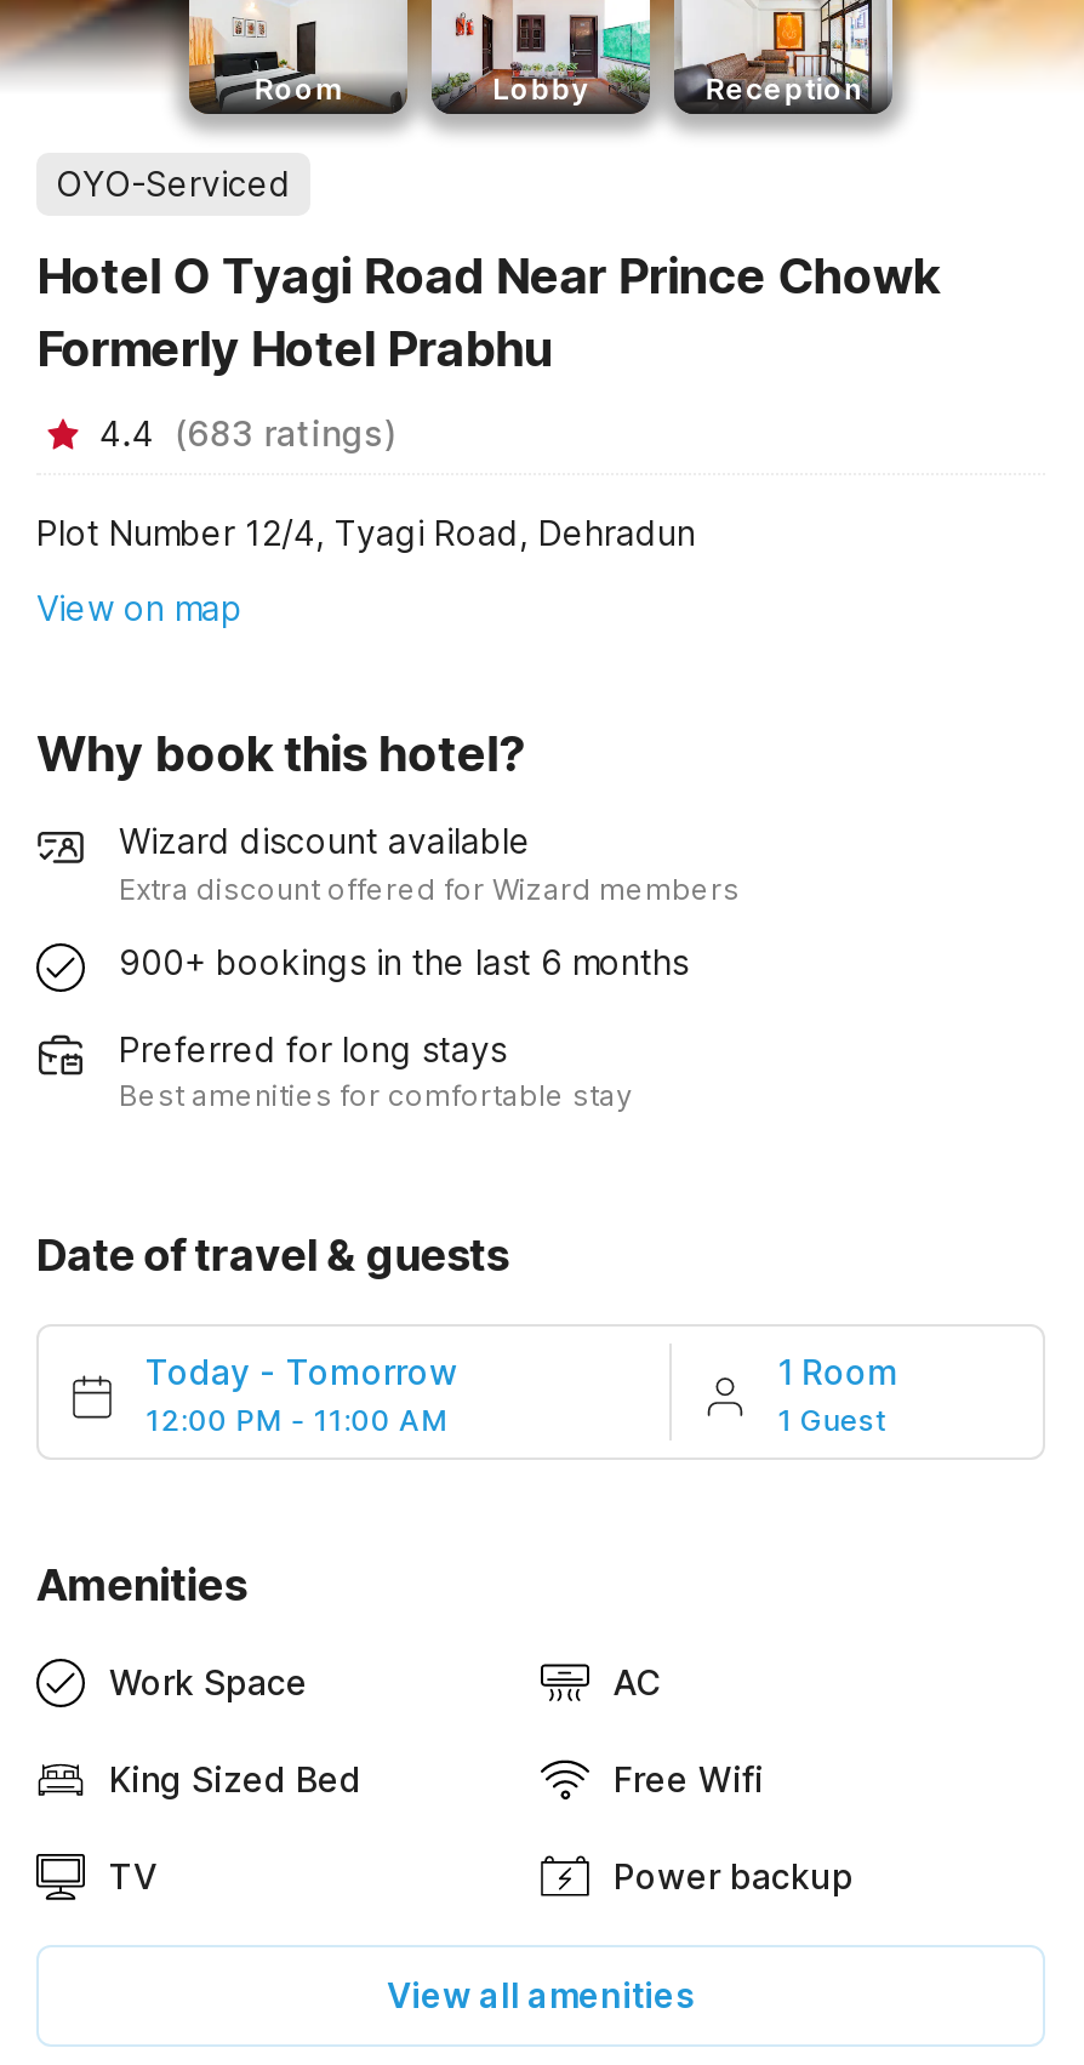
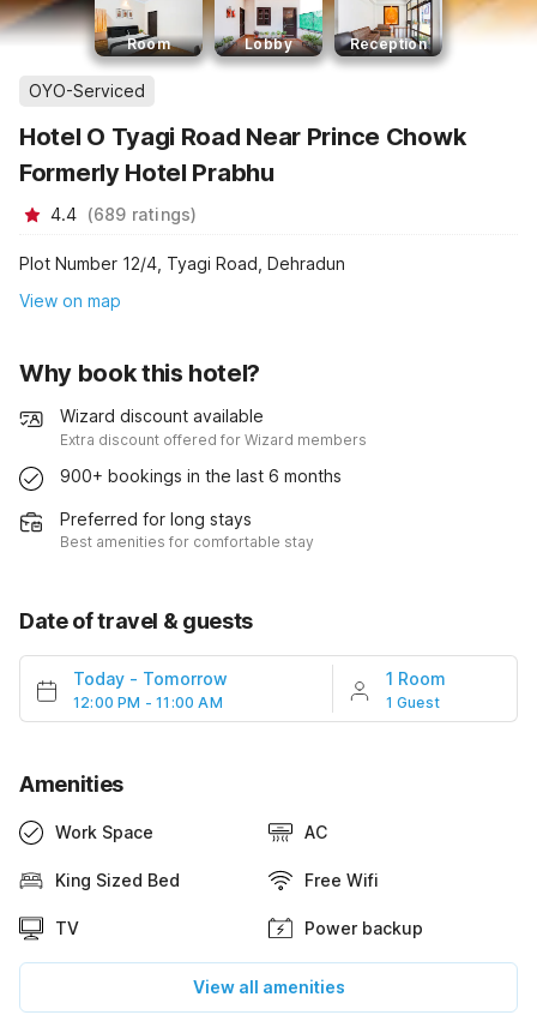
- 4.4 (683 ratings)
+ 4.4 (689 ratings)
